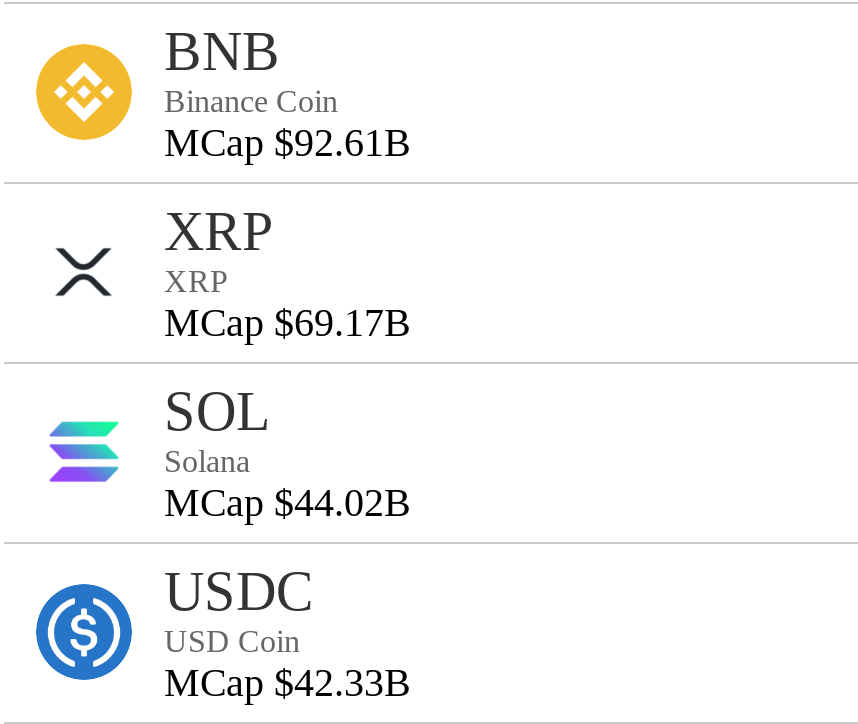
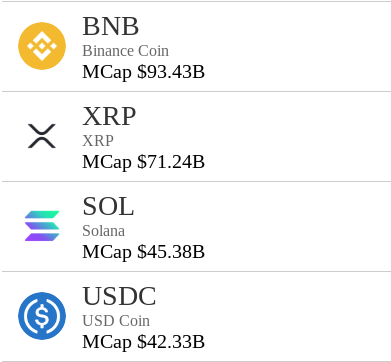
- MCap $92.61B
+ MCap $93.43B

- MCap $69.17B
+ MCap $71.24B

- MCap $44.02B
+ MCap $45.38B
